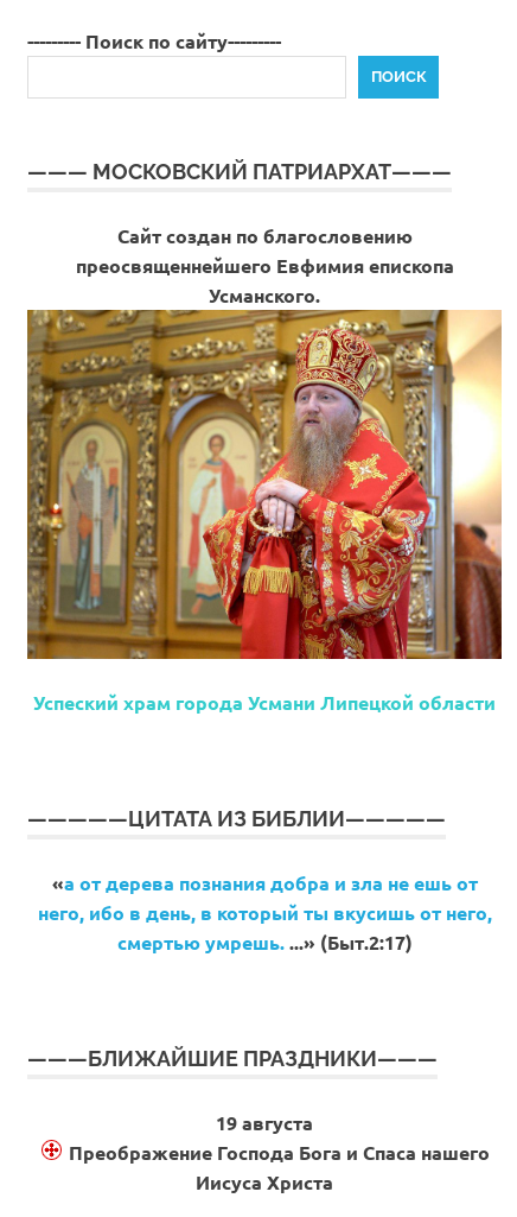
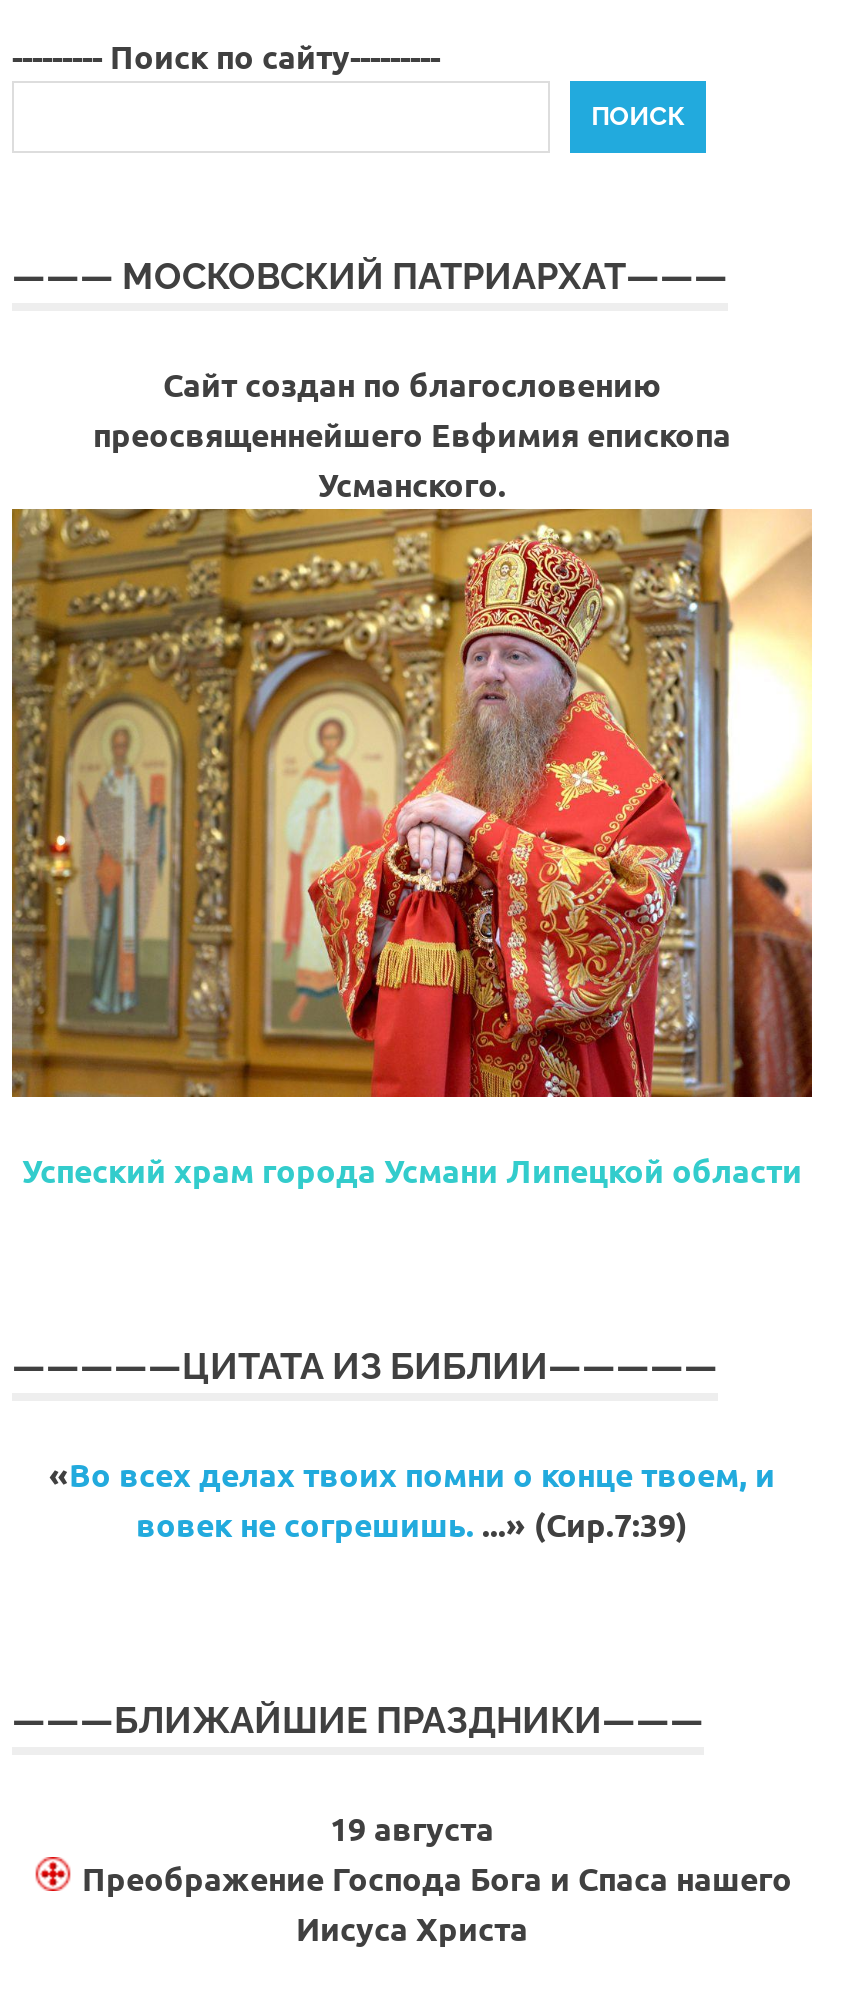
- «а от дерева познания добра и зла не ешь от
- него, ибо в день, в который ты вкусишь от него,
- смертью умрешь....» (Быт.2:17)
+ «Во всех делах твоих помни о конце твоем, и
+ вовек не согрешишь....» (Сир.7:39)
